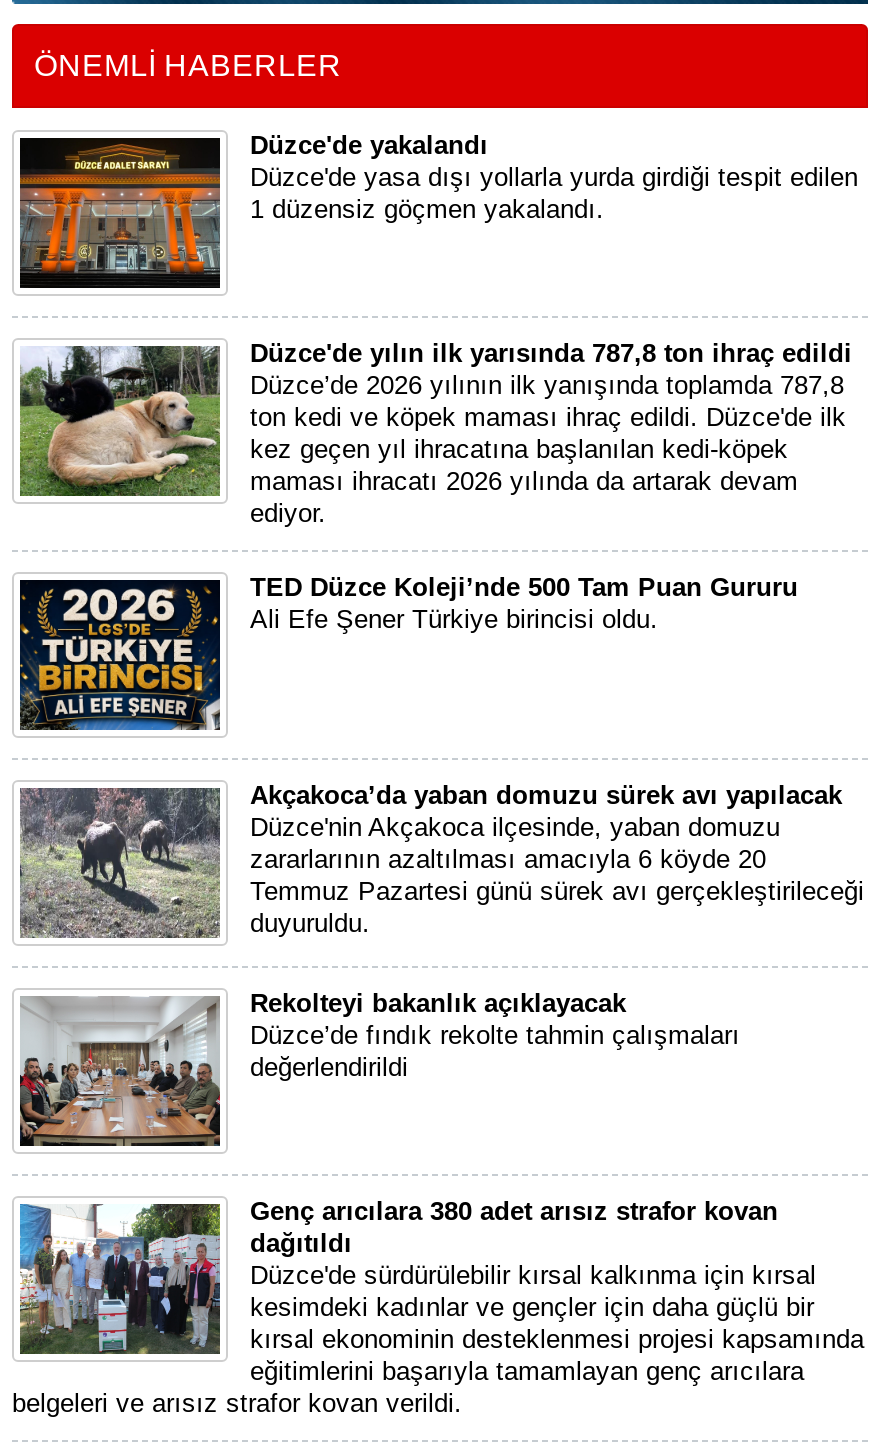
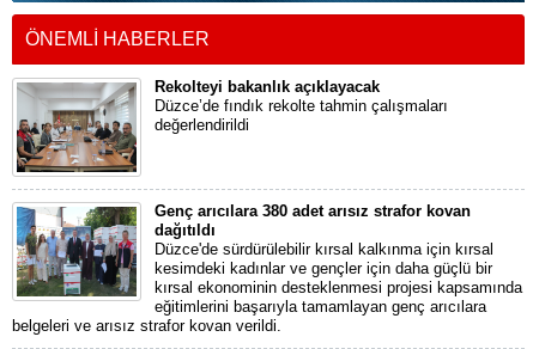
- [image]
- Düzce'de yakalandı
- Düzce'de yasa dışı yollarla yurda girdiği tespit edilen
- 1 düzensiz göçmen yakalandı.

- [image]
- Düzce'de yılın ilk yarısında 787,8 ton ihraç edildi
- Düzce’de 2026 yılının ilk yanışında toplamda 787,8
- ton kedi ve köpek maması ihraç edildi. Düzce'de ilk
- kez geçen yıl ihracatına başlanılan kedi-köpek
- maması ihracatı 2026 yılında da artarak devam
- ediyor.
- TED Düzce Koleji’nde 500 Tam Puan Gururu
- Ali Efe Şener Türkiye birincisi oldu.

- [image]
- Akçakoca’da yaban domuzu sürek avı yapılacak
- Düzce'nin Akçakoca ilçesinde, yaban domuzu
- zararlarının azaltılması amacıyla 6 köyde 20
- Temmuz Pazartesi günü sürek avı gerçekleştirileceği
- duyuruldu.

- [image]
